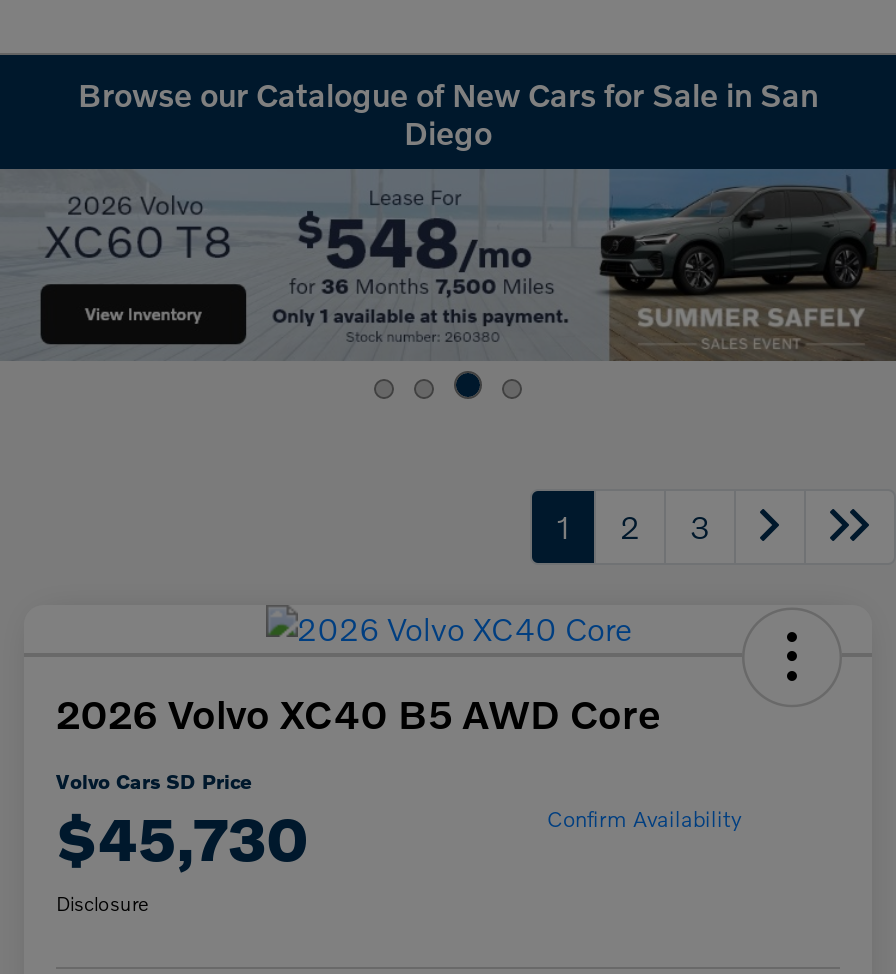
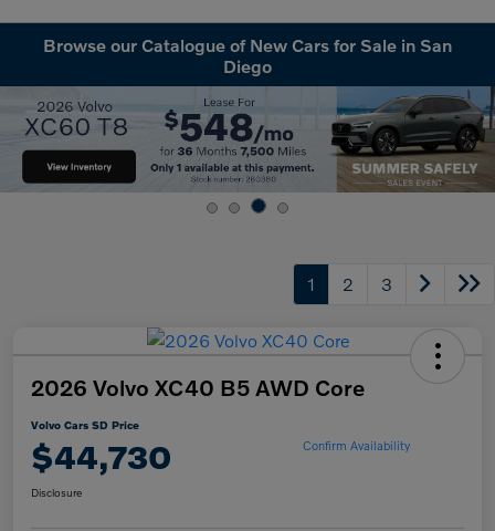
- $45,730
+ $44,730
